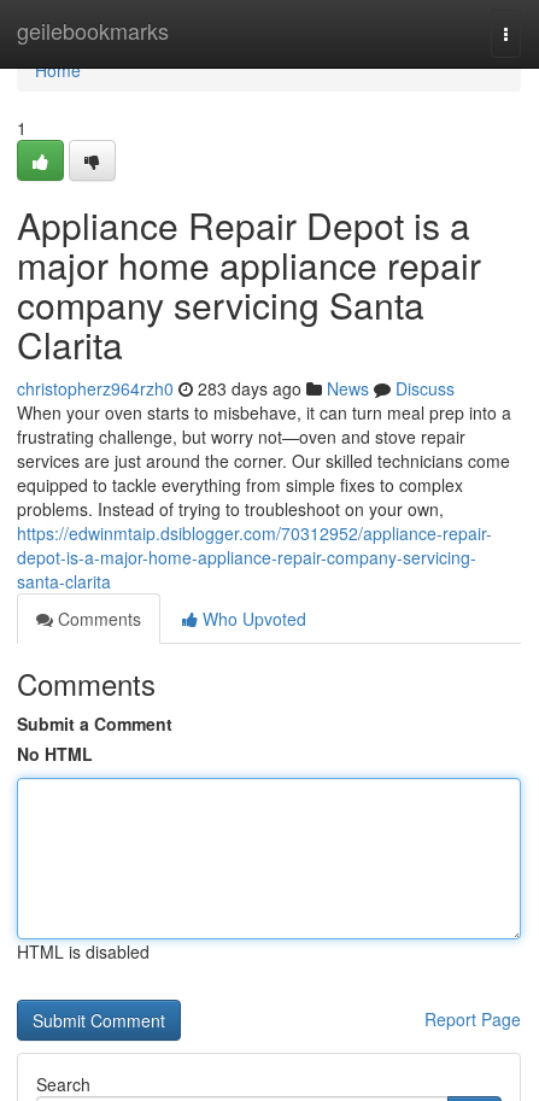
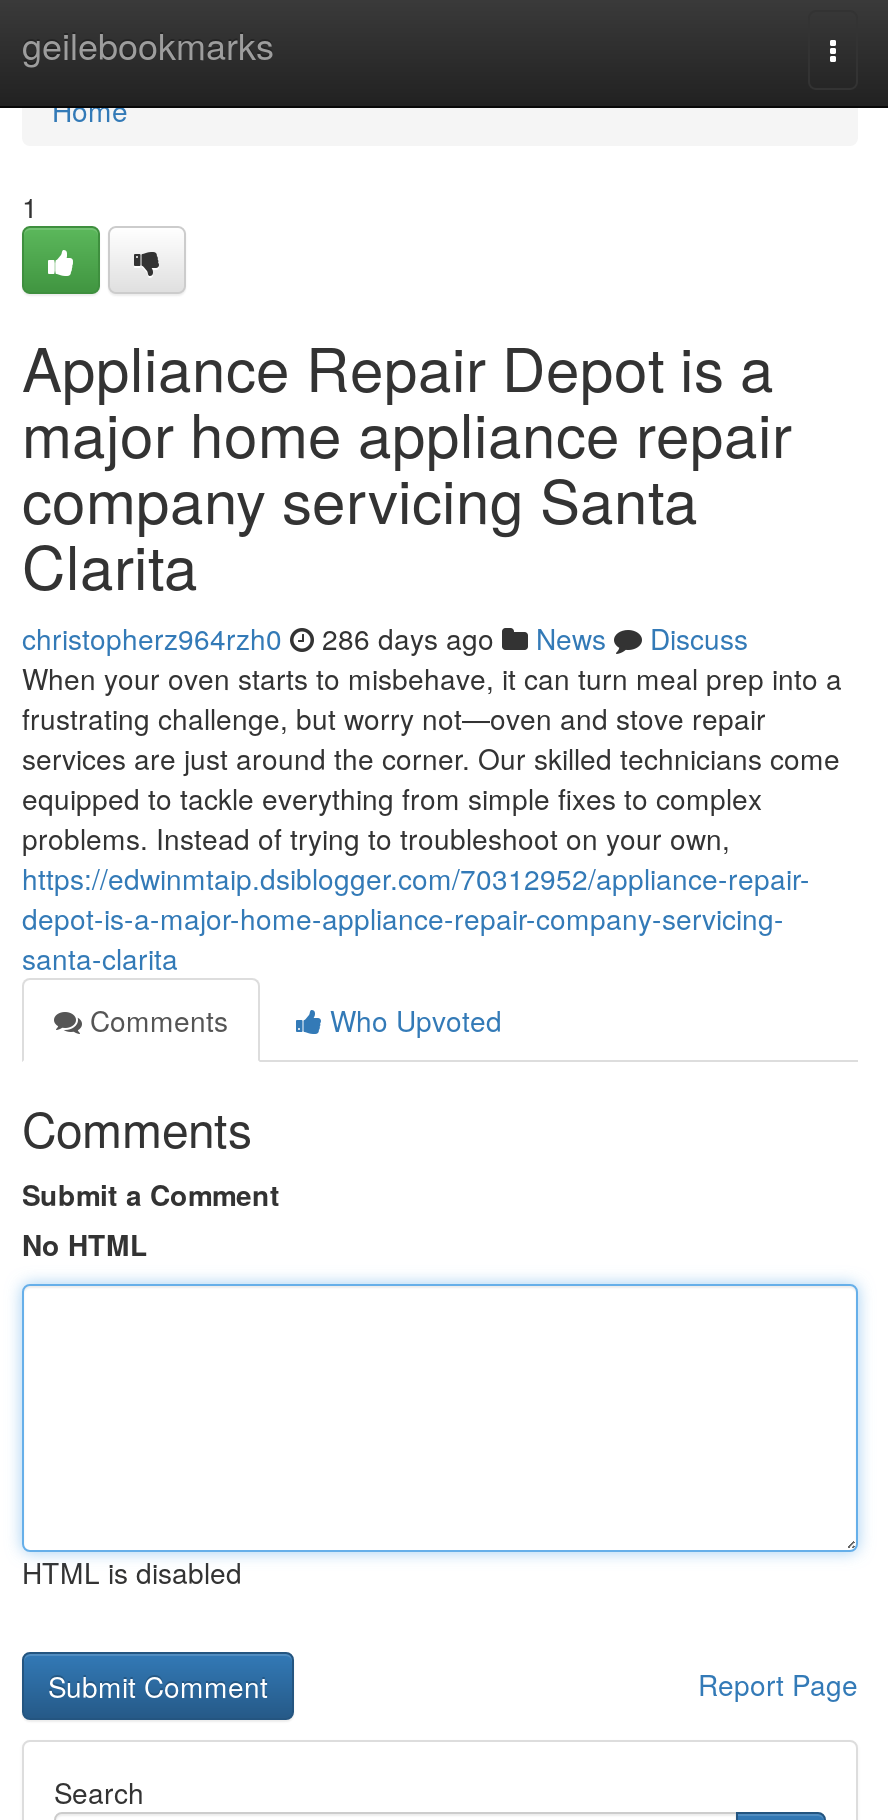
- christopherz964rzh0 283 days ago News Discuss
+ christopherz964rzh0 286 days ago News Discuss
